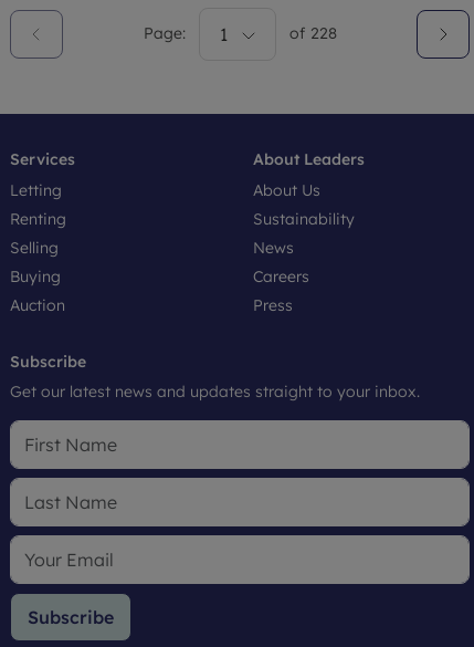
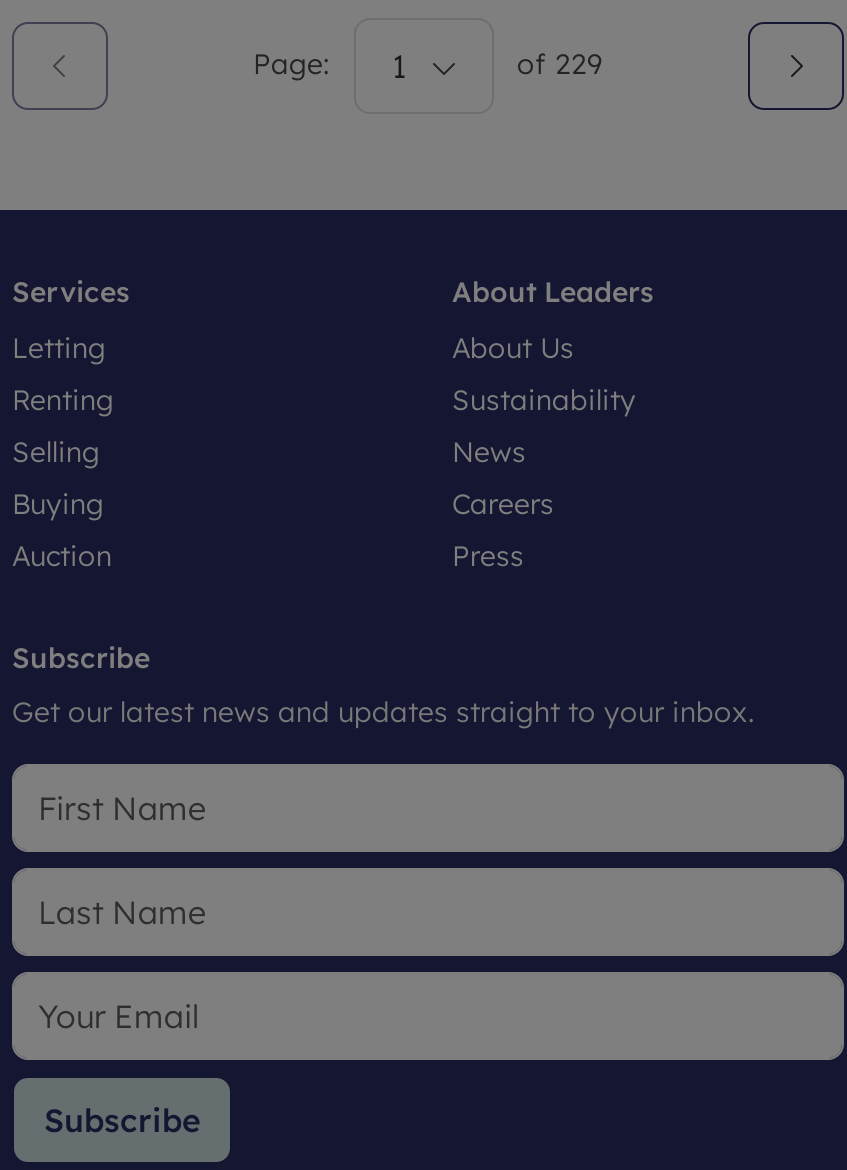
- of 228
+ of 229
